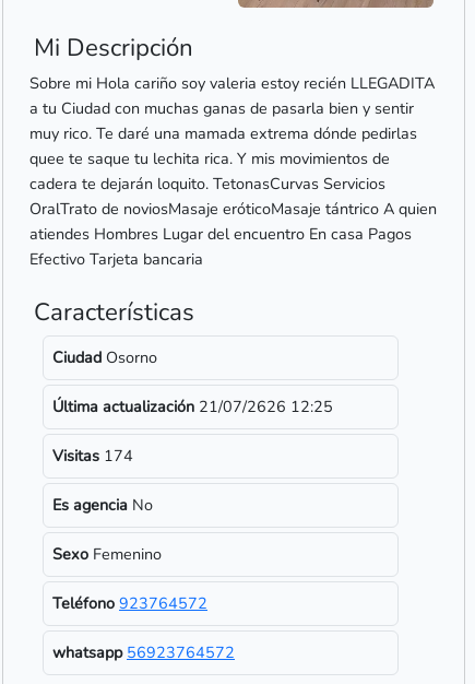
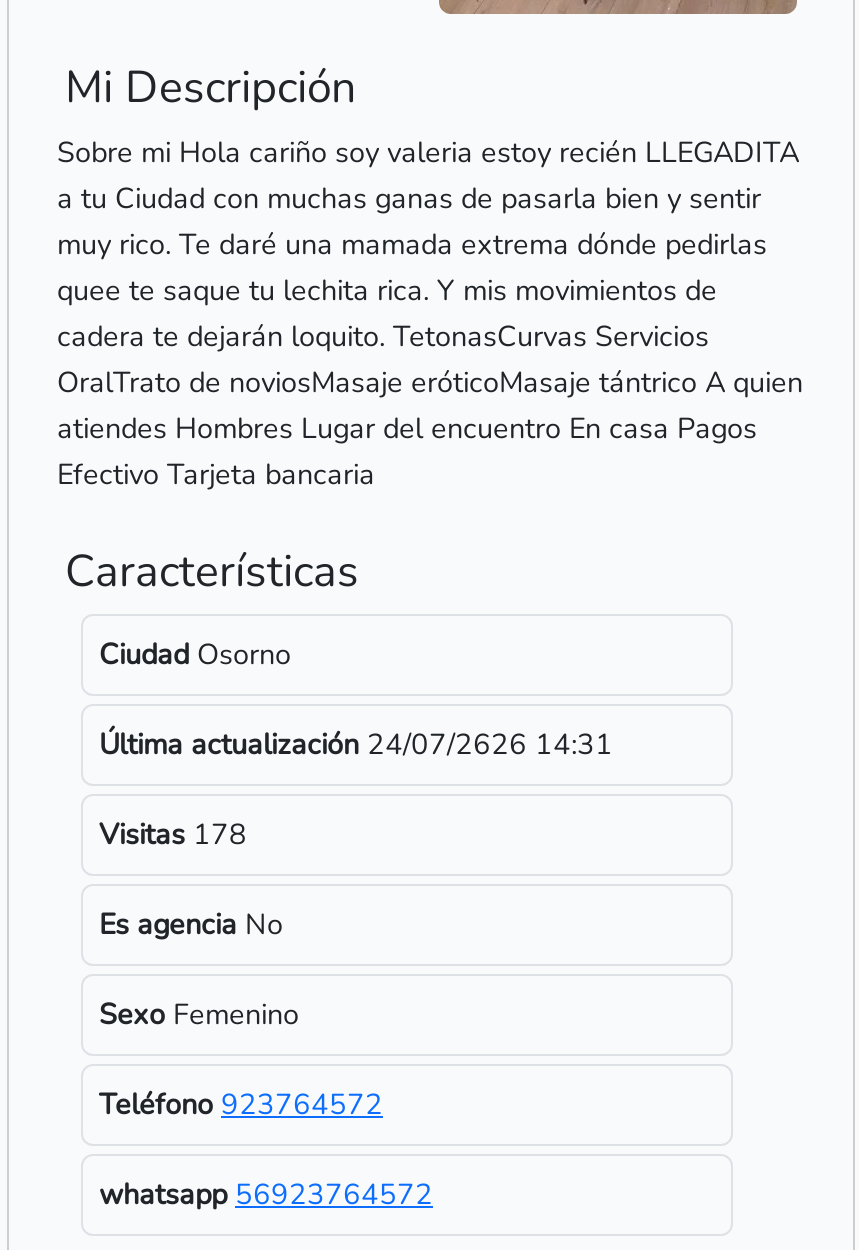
- Última actualización 21/07/2626 12:25
+ Última actualización 24/07/2626 14:31

- Visitas 174
+ Visitas 178
